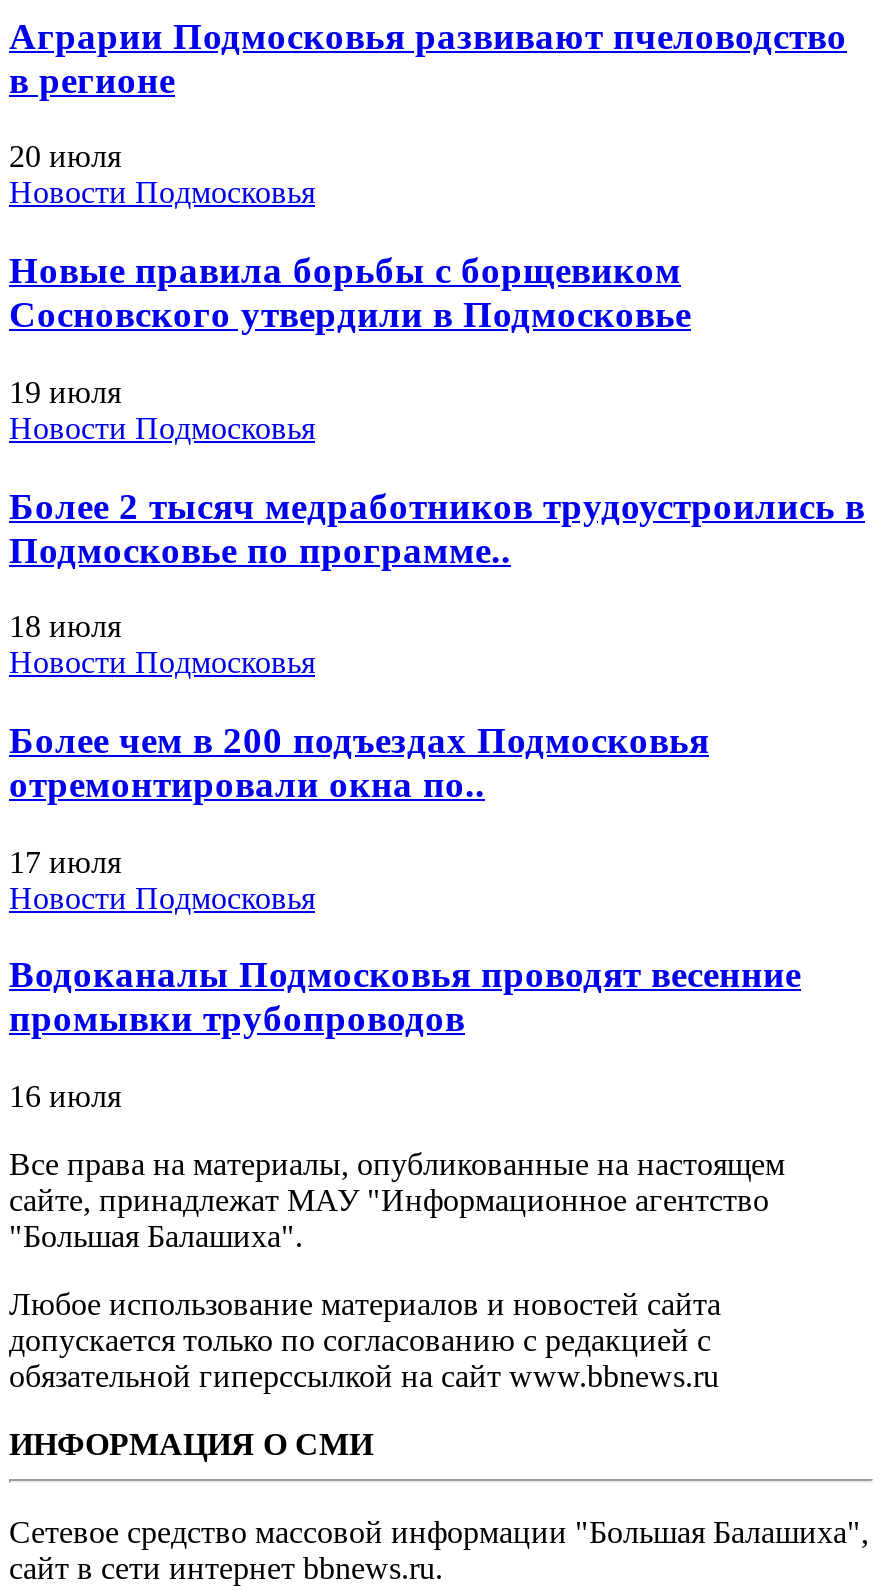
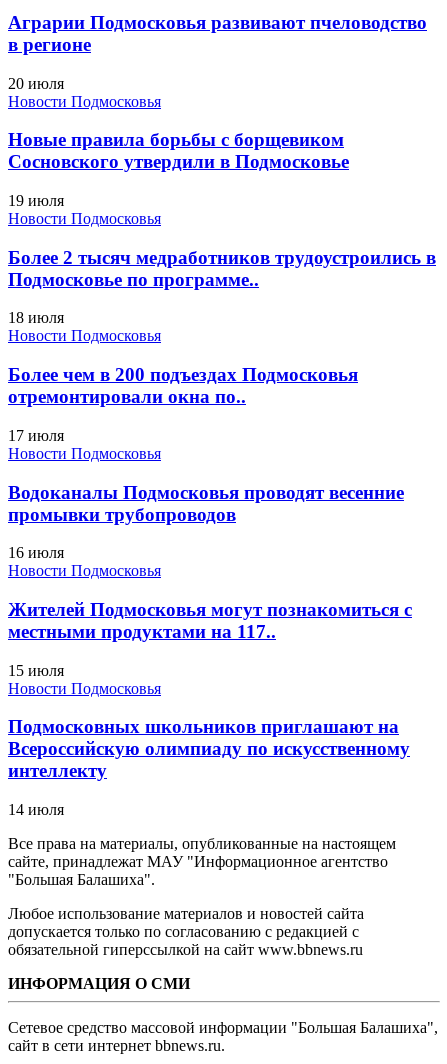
+ Новости Подмосковья
+ Жителей Подмосковья могут познакомиться с
+ местными продуктами на 117..
+ 15 июля
+ Новости Подмосковья
+ Подмосковных школьников приглашают на
+ Всероссийскую олимпиаду по искусственному
+ интеллекту
+ 14 июля
